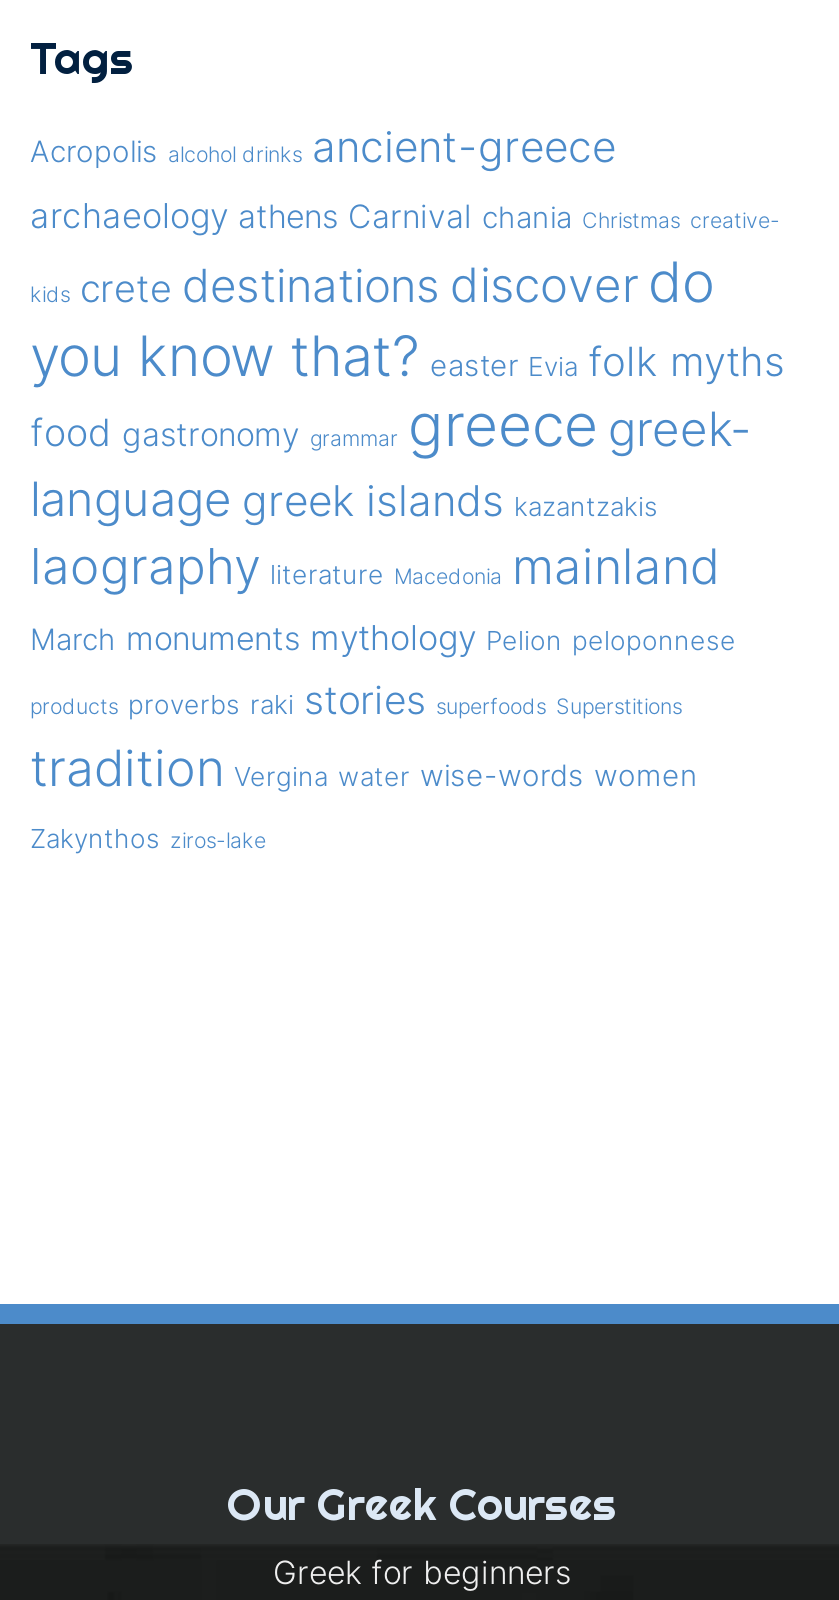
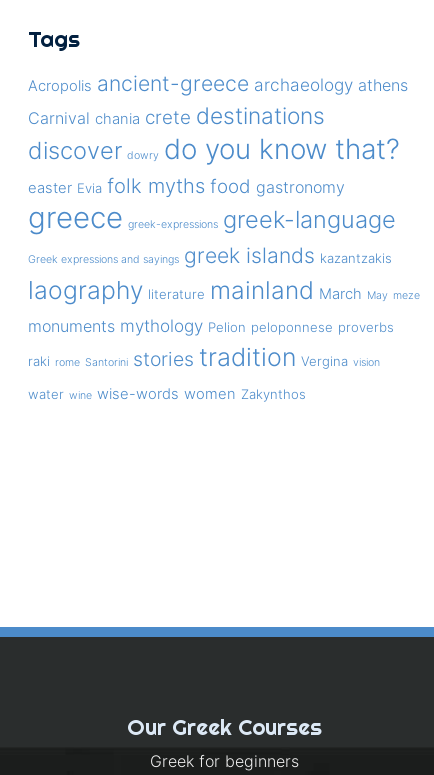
- Acropolis alcohol drinks ancient-greece
- archaeology athens Carnival chania Christmas creative-
- kids crete destinations discover do
- you know that? easter Evia folk myths
- food gastronomy grammar greece greek-
- language greek islands kazantzakis
- laography literature Macedonia mainland
- March monuments mythology Pelion peloponnese
- products proverbs raki stories superfoods Superstitions
- tradition Vergina water wise-words women
- Zakynthos ziros-lake
+ Acropolis ancient-greece archaeology athens
+ Carnival chania crete destinations
+ discover dowry do you know that?
+ easter Evia folk myths food gastronomy
+ greece greek-expressions greek-language
+ Greek expressions and sayings greek islands kazantzakis
+ laography literature mainland March May meze
+ monuments mythology Pelion peloponnese proverbs
+ raki rome Santorini stories tradition Vergina vision
+ water wine wise-words women Zakynthos
